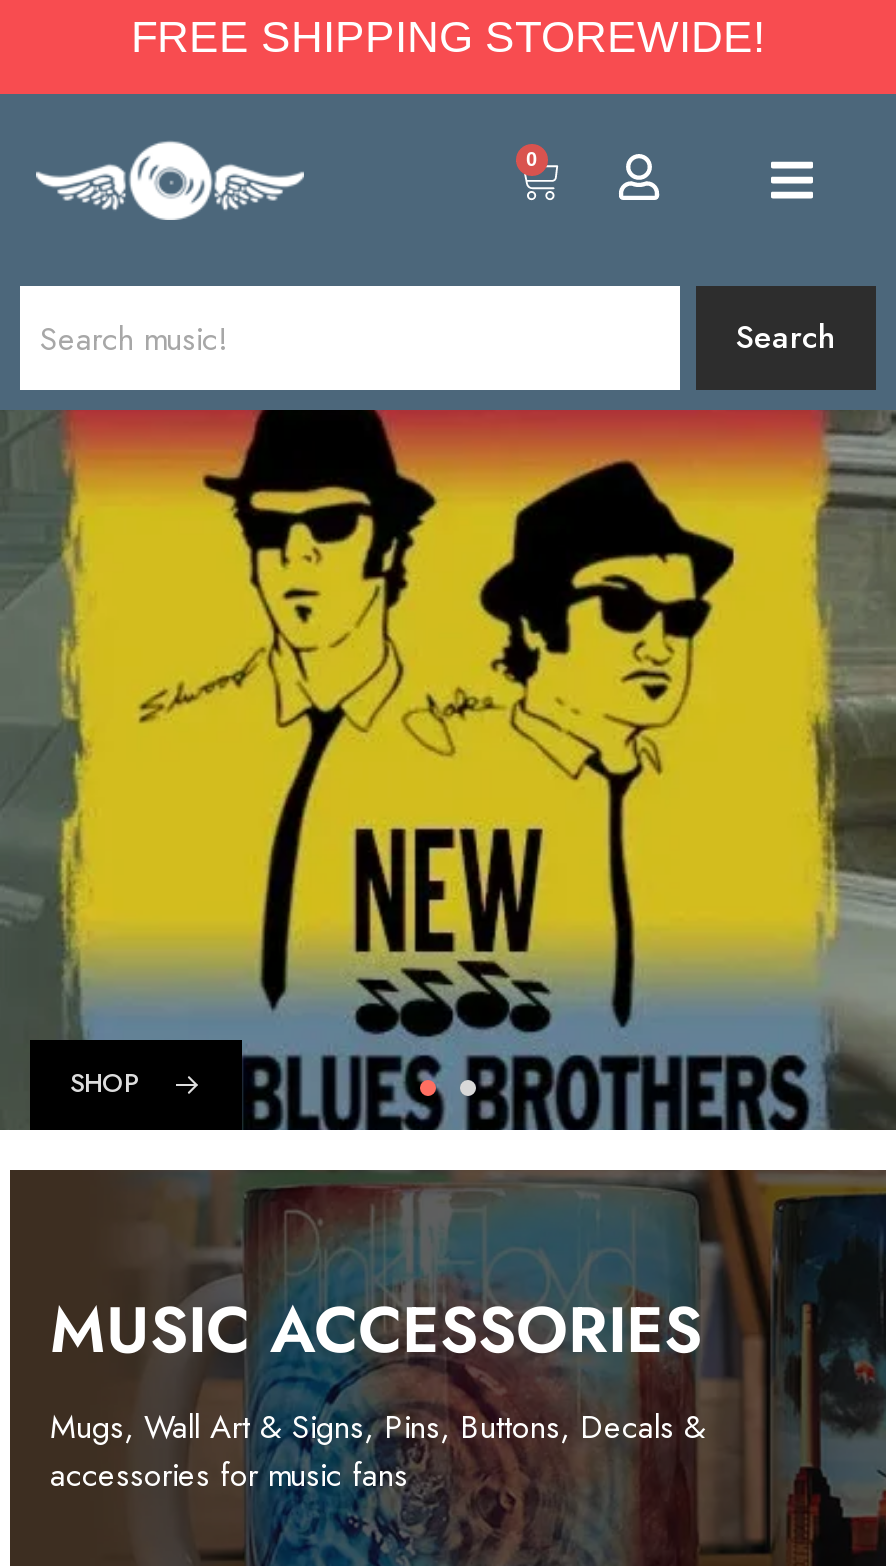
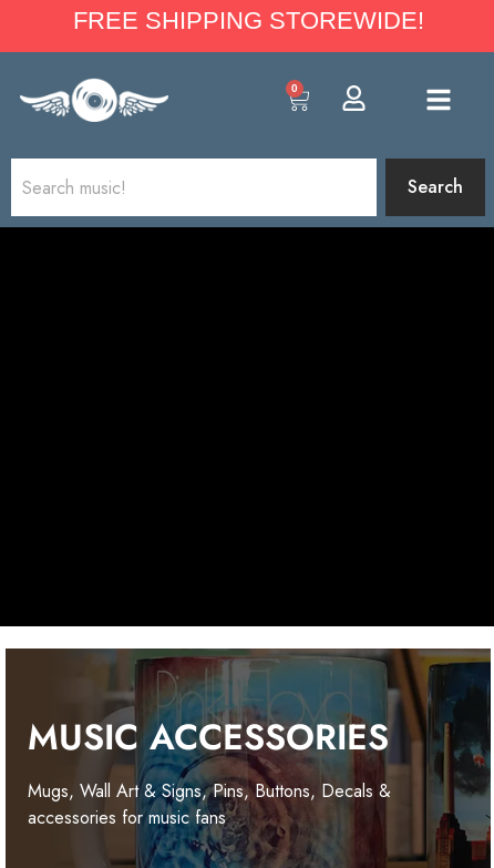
- [image]
- SHOP
